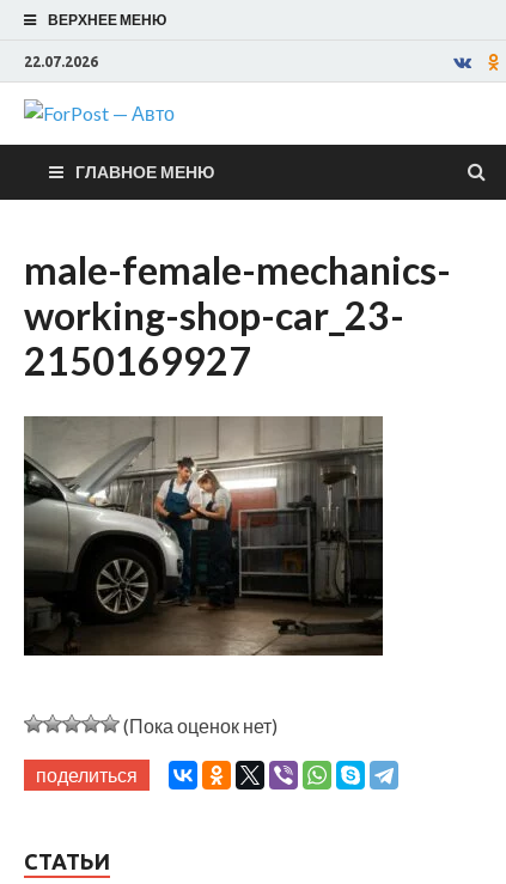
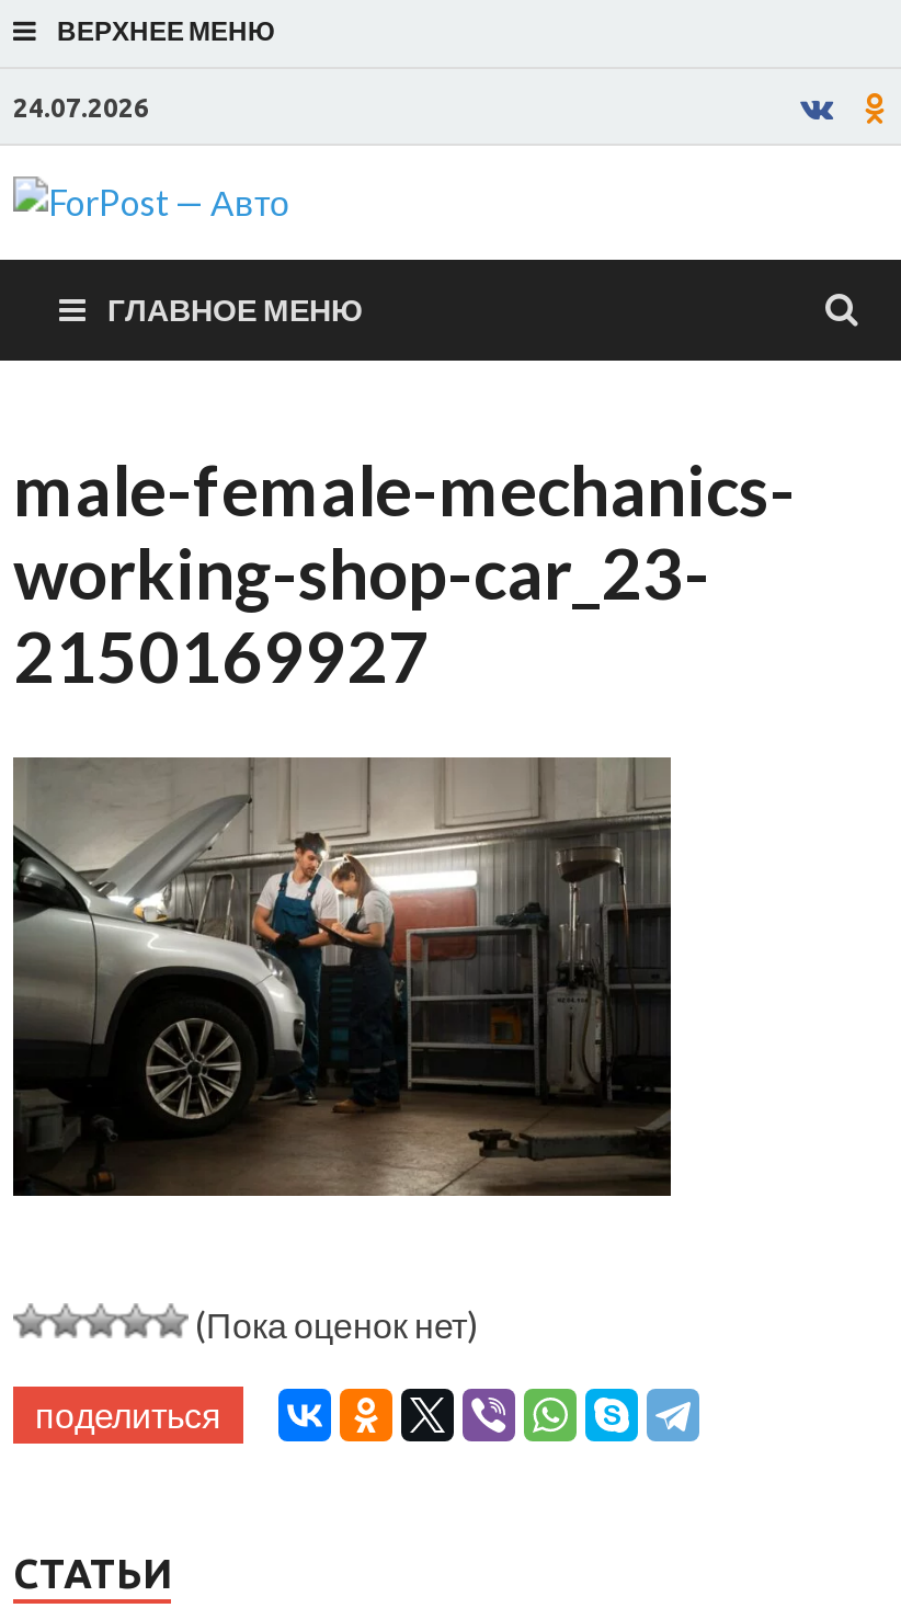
- 22.07.2026
+ 24.07.2026
